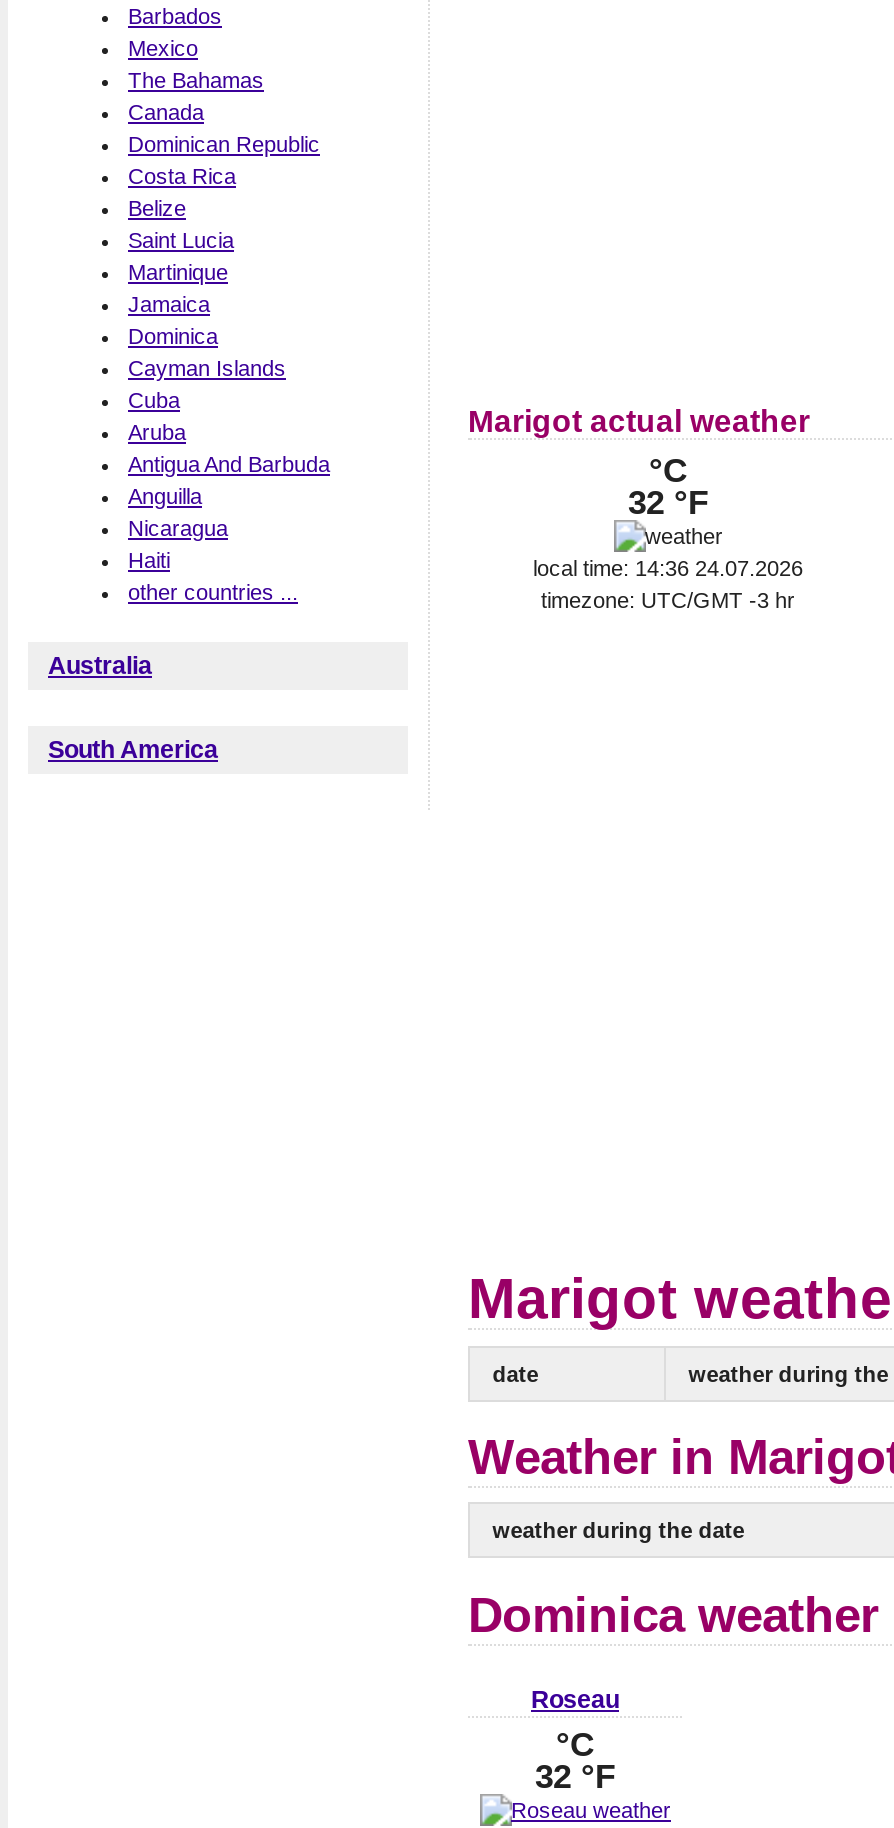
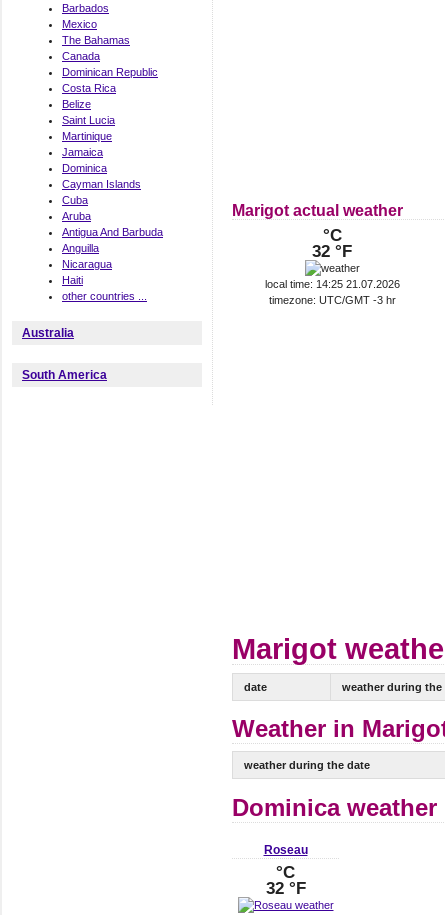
- local time: 14:36 24.07.2026
+ local time: 14:25 21.07.2026
